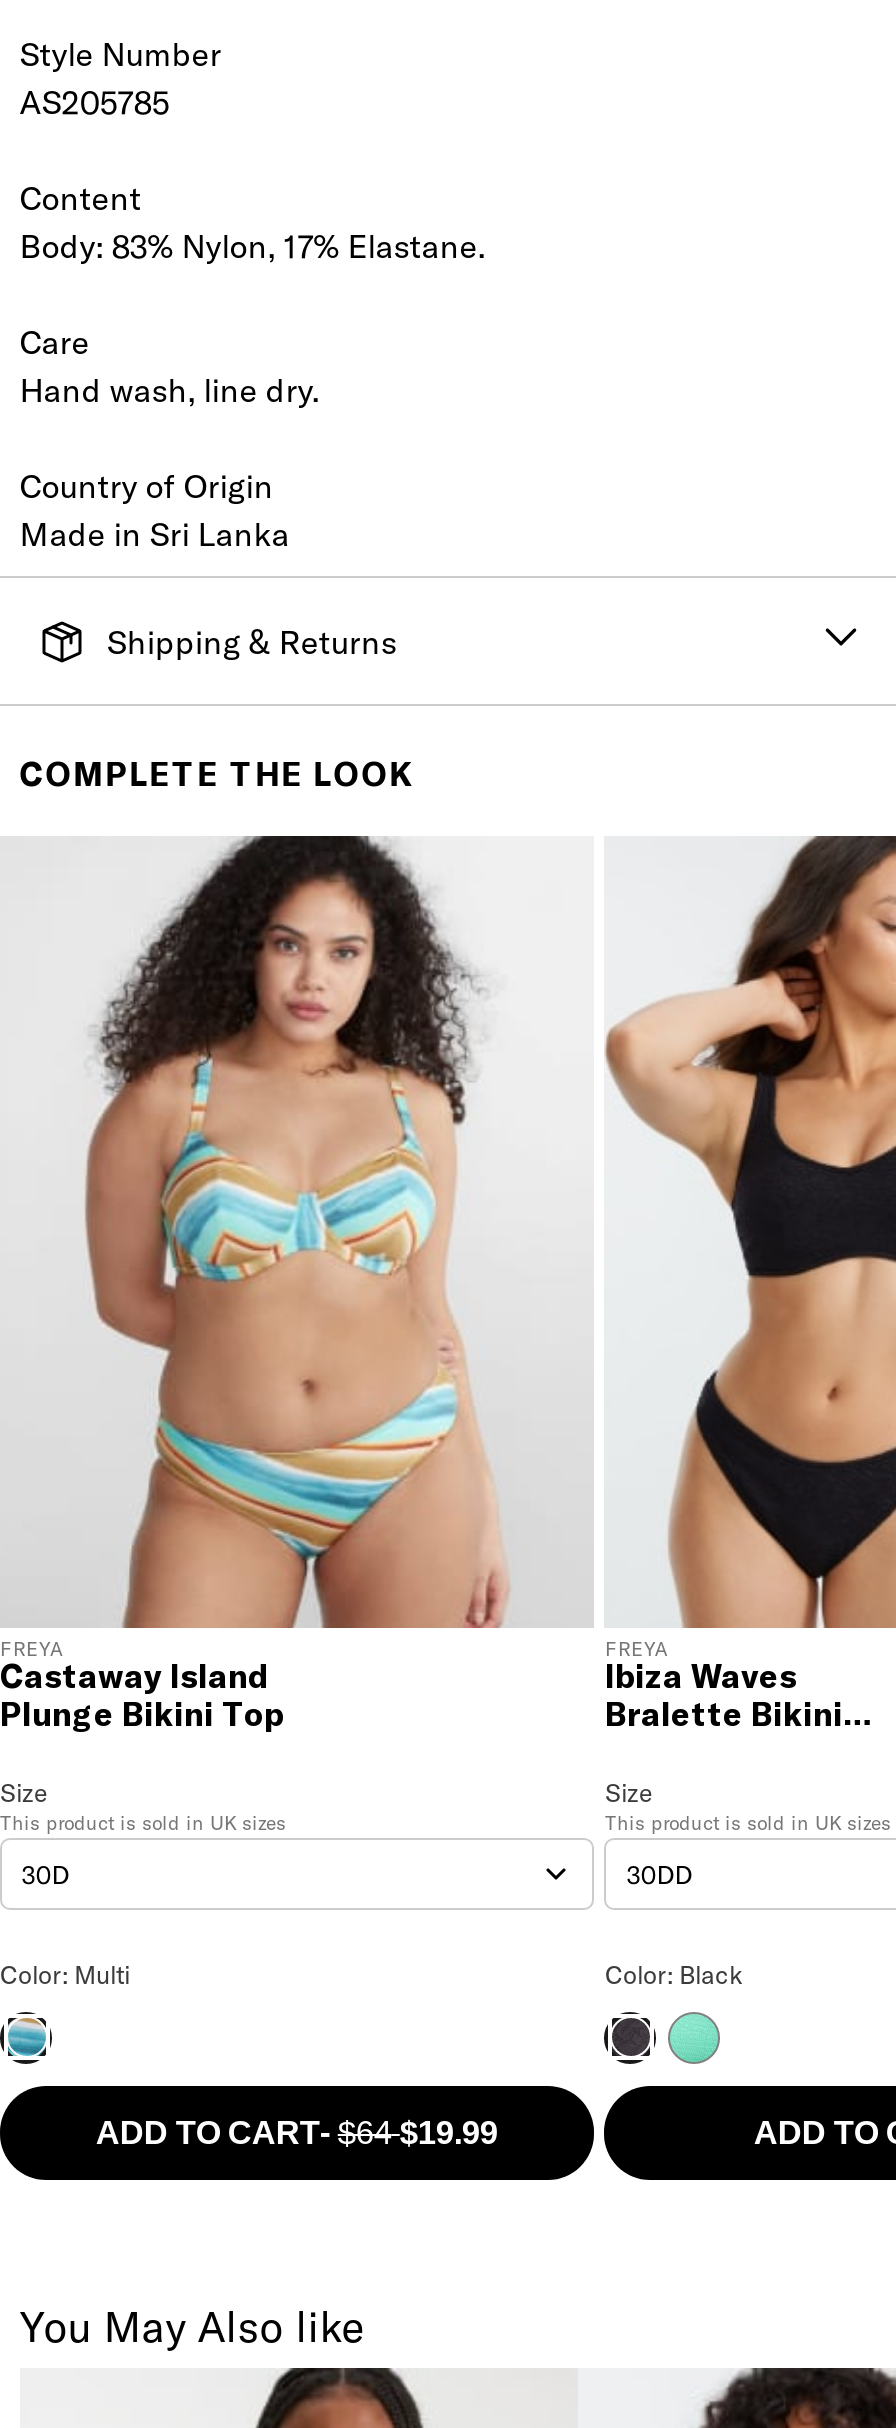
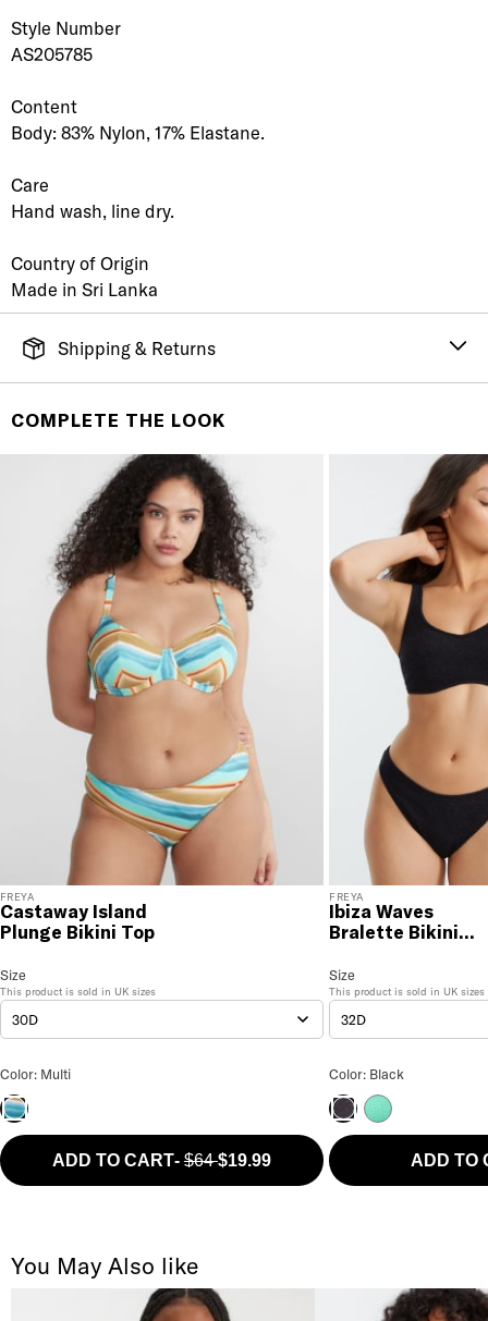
- 30DD
+ 32D
